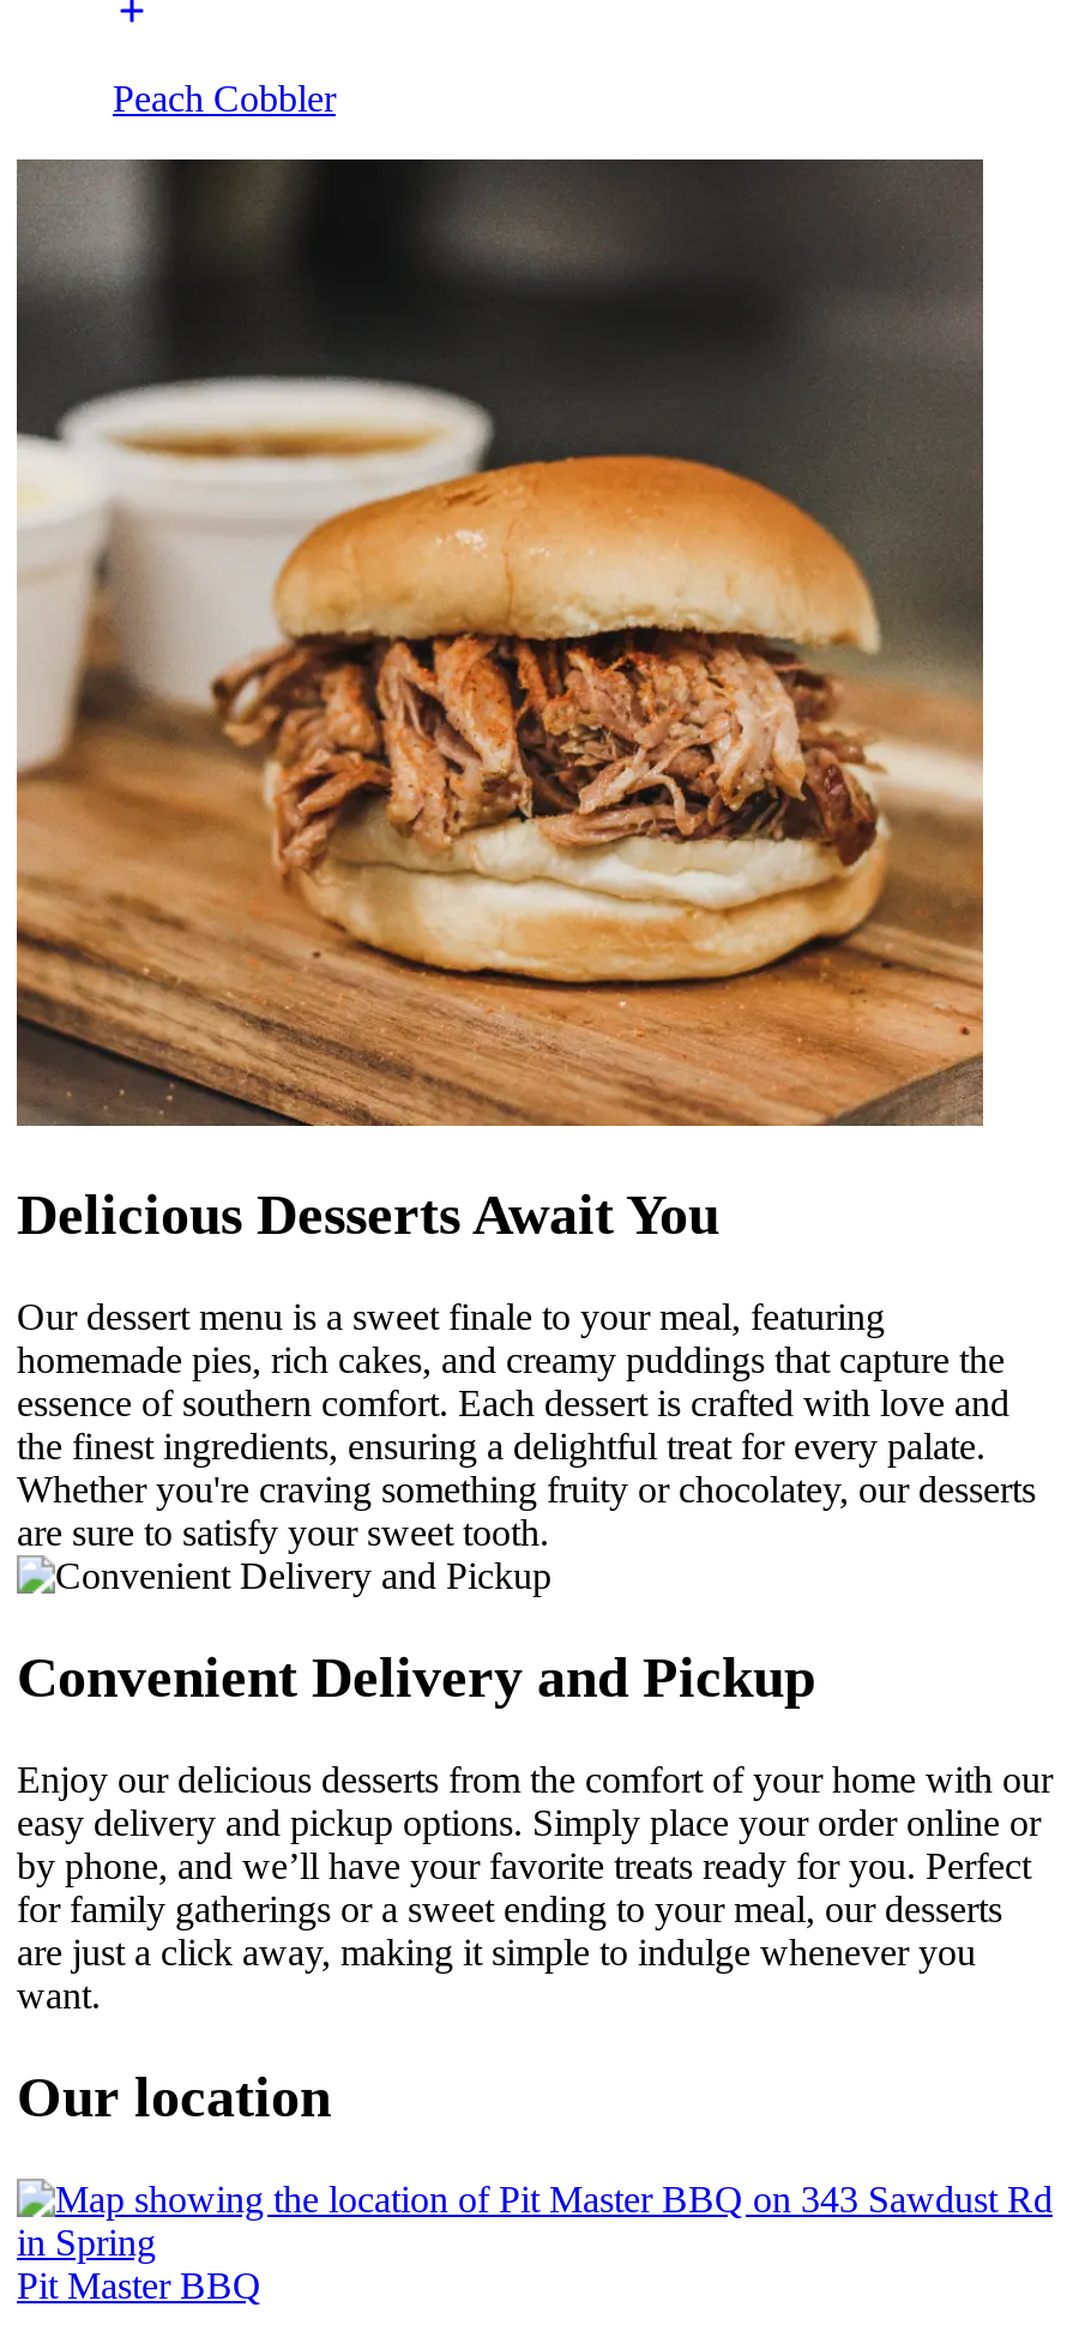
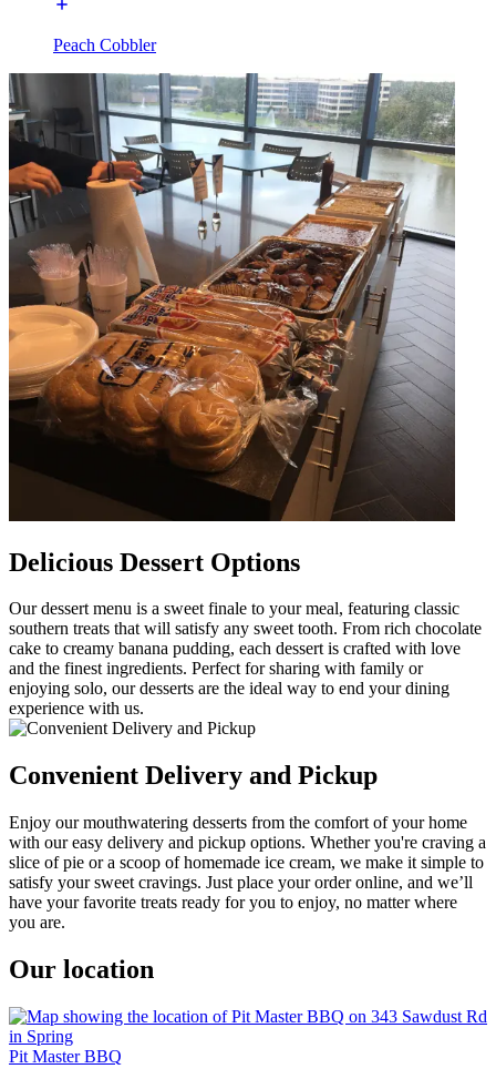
- [image]
- Delicious Desserts Await You
+ [image]
+ Delicious Dessert Options

- Our dessert menu is a sweet finale to your meal, featuring
- homemade pies, rich cakes, and creamy puddings that capture the
- essence of southern comfort. Each dessert is crafted with love and
- the finest ingredients, ensuring a delightful treat for every palate.
- Whether you're craving something fruity or chocolatey, our desserts
- are sure to satisfy your sweet tooth.
+ Our dessert menu is a sweet finale to your meal, featuring classic
+ southern treats that will satisfy any sweet tooth. From rich chocolate
+ cake to creamy banana pudding, each dessert is crafted with love
+ and the finest ingredients. Perfect for sharing with family or
+ enjoying solo, our desserts are the ideal way to end your dining
+ experience with us.

- Enjoy our delicious desserts from the comfort of your home with our
- easy delivery and pickup options. Simply place your order online or
- by phone, and we’ll have your favorite treats ready for you. Perfect
- for family gatherings or a sweet ending to your meal, our desserts
- are just a click away, making it simple to indulge whenever you
- want.
+ Enjoy our mouthwatering desserts from the comfort of your home
+ with our easy delivery and pickup options. Whether you're craving a
+ slice of pie or a scoop of homemade ice cream, we make it simple to
+ satisfy your sweet cravings. Just place your order online, and we’ll
+ have your favorite treats ready for you to enjoy, no matter where
+ you are.
